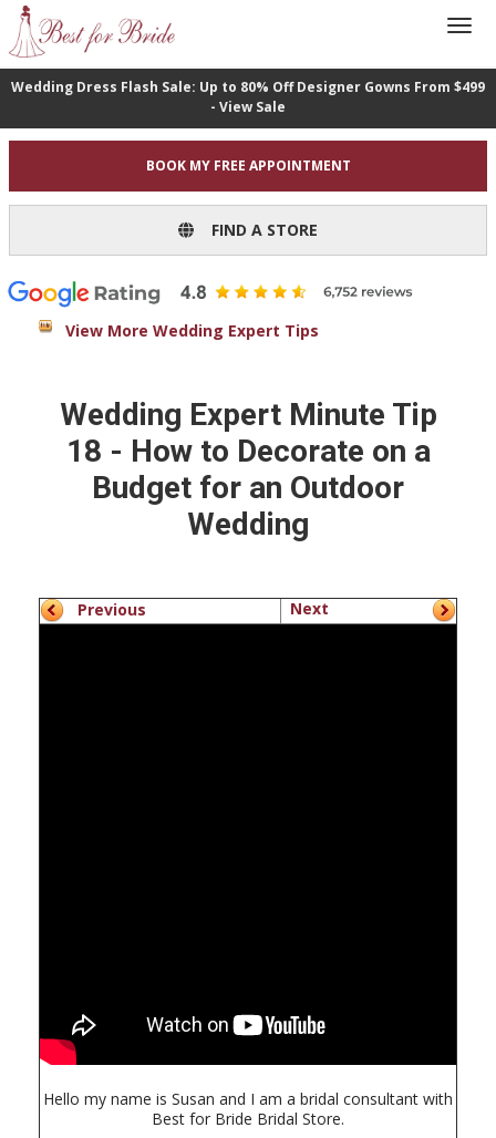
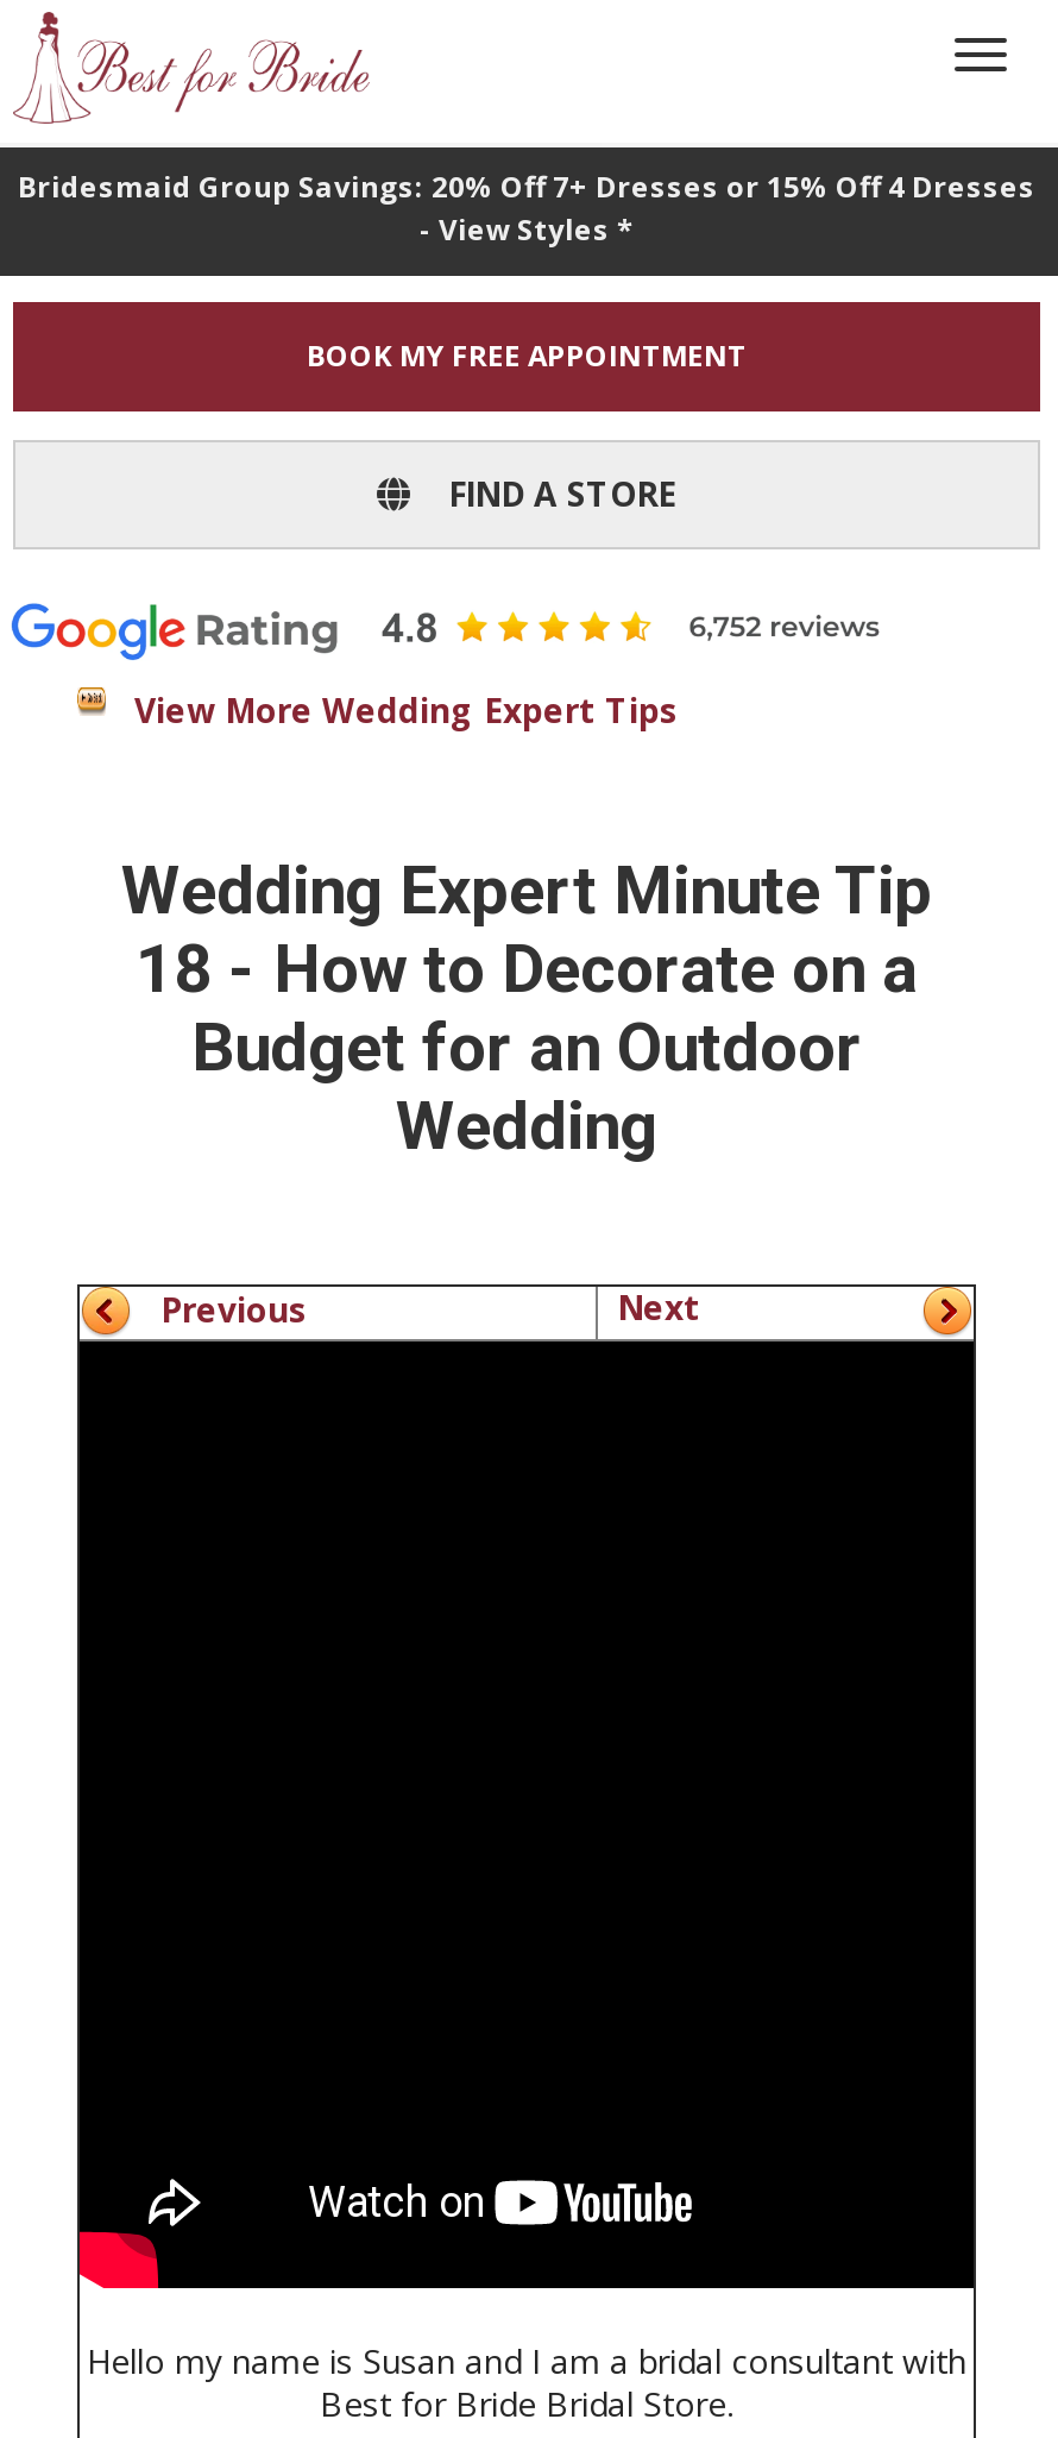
- Wedding Dress Flash Sale: Up to 80% Off Designer Gowns From $499
- - View Sale
+ Bridesmaid Group Savings: 20% Off 7+ Dresses or 15% Off 4 Dresses
+ - View Styles *
